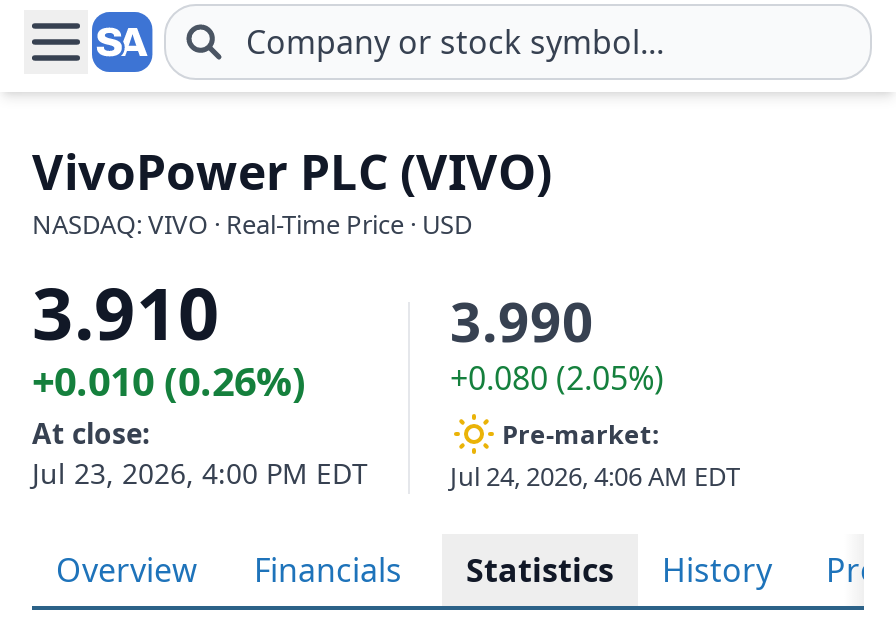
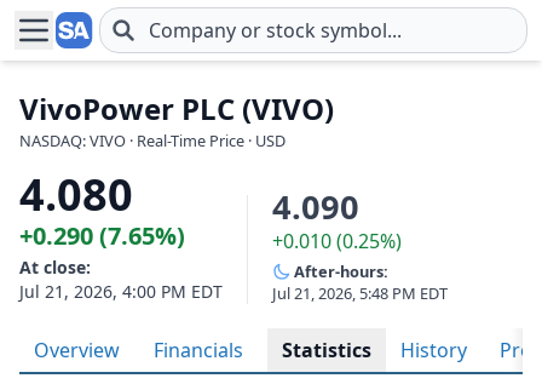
- 3.910
+ 4.080

- 3.990
- +0.080 (2.05%)
- Pre-market:
- Jul 24, 2026, 4:06 AM EDT
+ 4.090
+ +0.010 (0.25%)
+ After-hours:
+ Jul 21, 2026, 5:48 PM EDT

- +0.010 (0.26%)
+ +0.290 (7.65%)

- Jul 23, 2026, 4:00 PM EDT
+ Jul 21, 2026, 4:00 PM EDT
